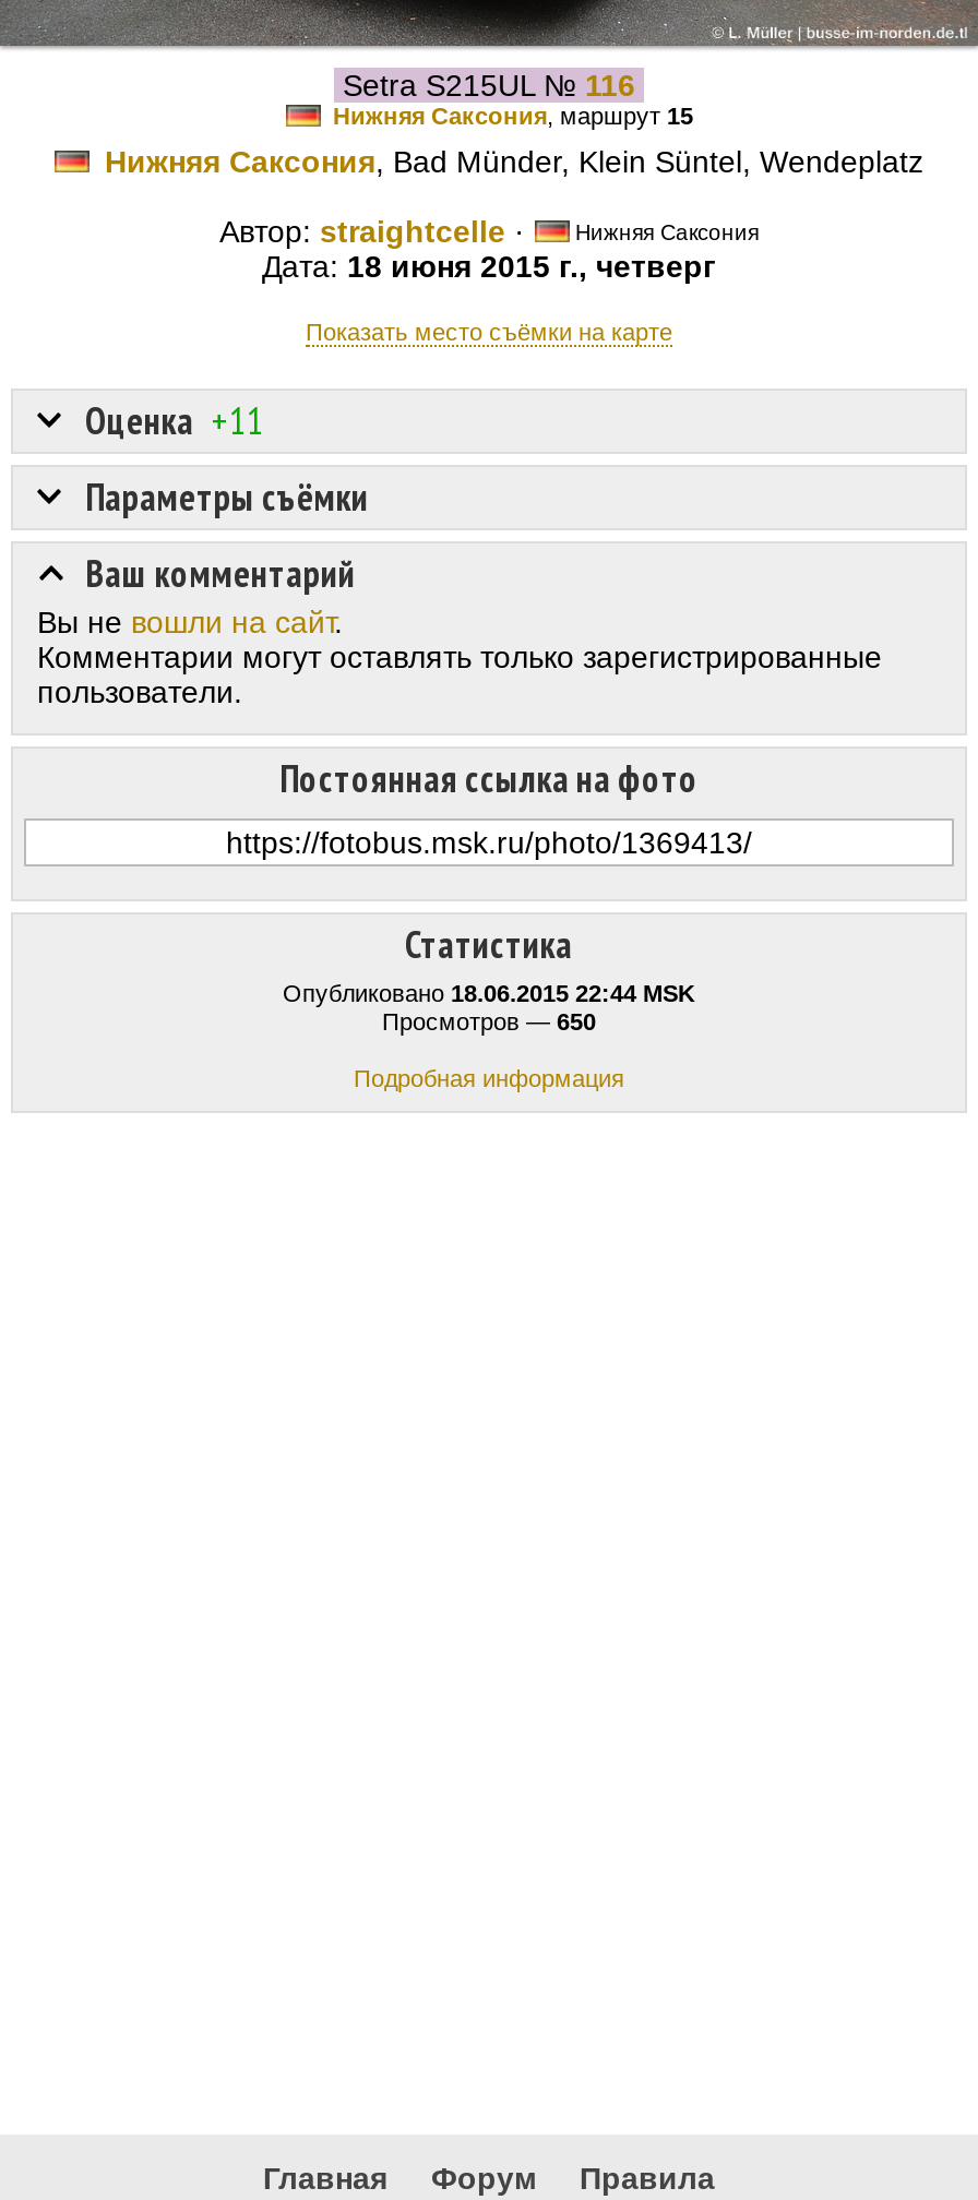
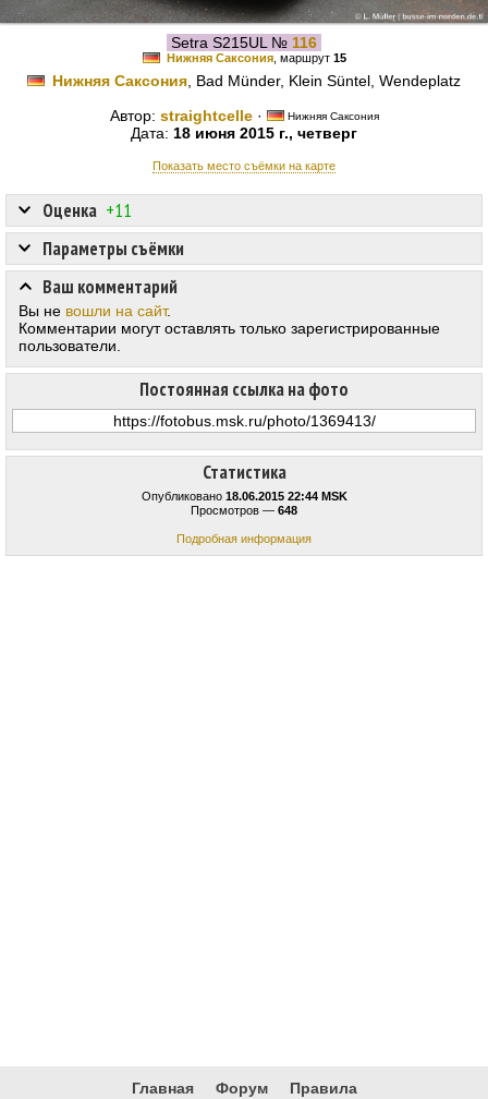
- Просмотров — 650
+ Просмотров — 648
